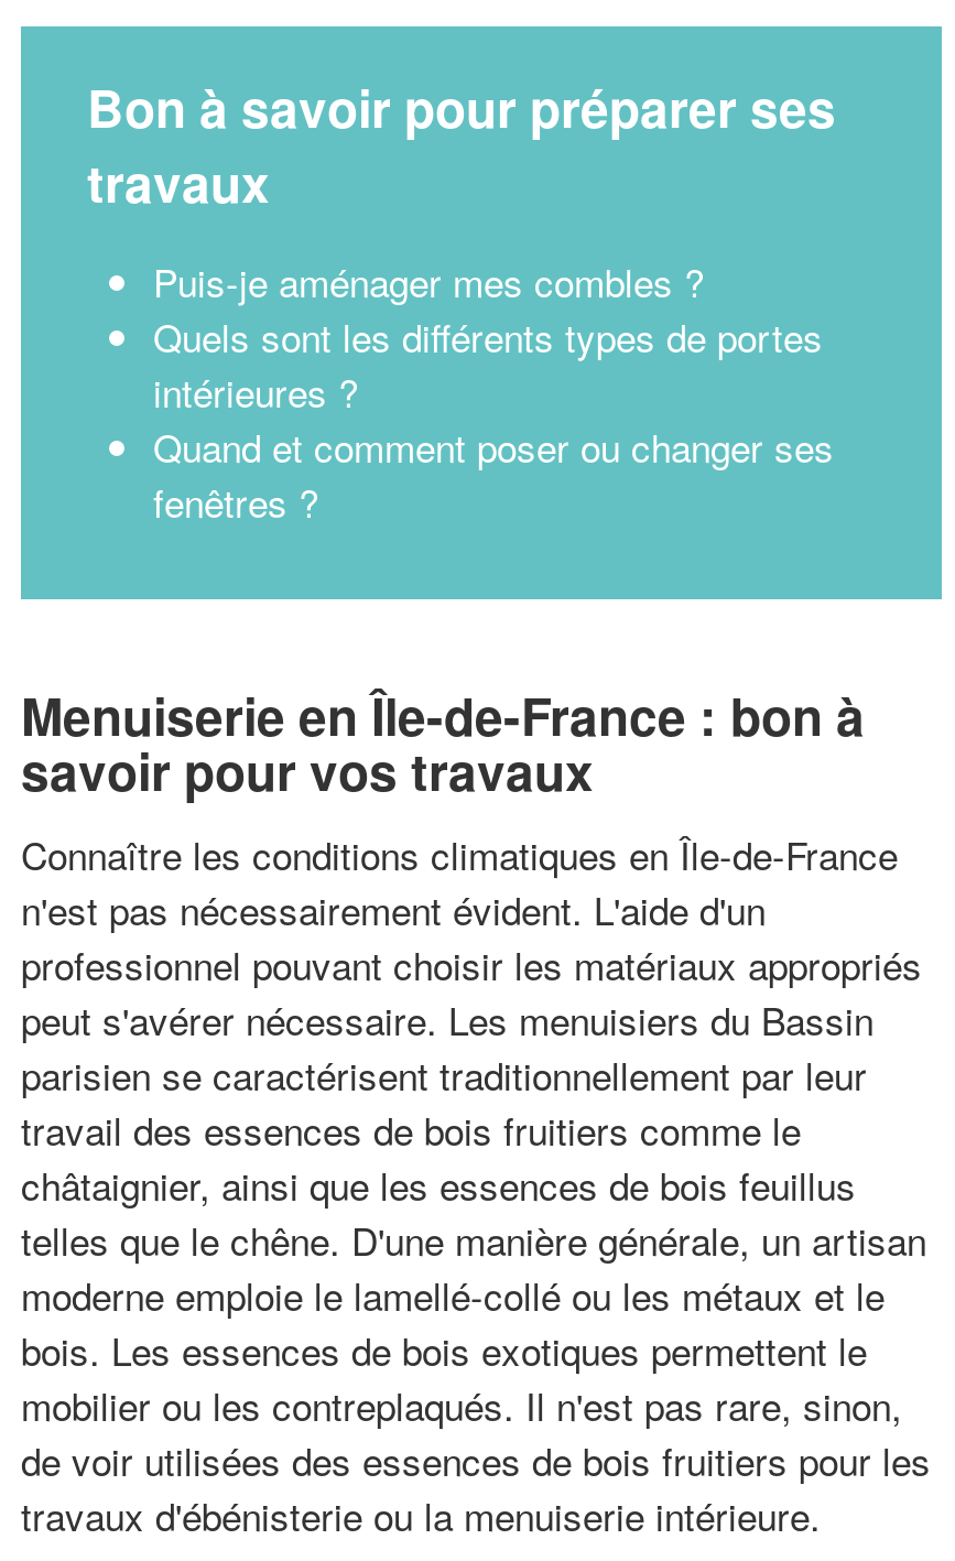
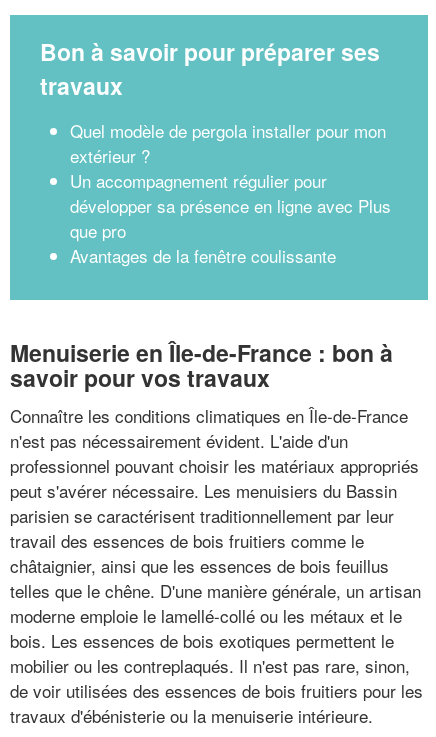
- Puis-je aménager mes combles ?
- Quels sont les différents types de portes
- intérieures ?
- Quand et comment poser ou changer ses
- fenêtres ?
+ Quel modèle de pergola installer pour mon
+ extérieur ?
+ Un accompagnement régulier pour
+ développer sa présence en ligne avec Plus
+ que pro
+ Avantages de la fenêtre coulissante
